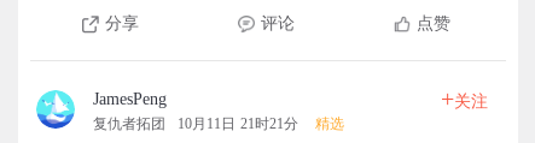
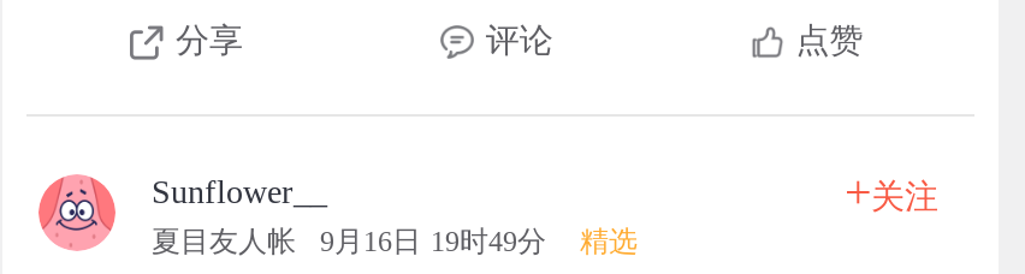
- [image]
- JamesPeng
- 复仇者拓团
- 10月11日 21时21分
+ [image]
+ Sunflower__
+ 夏目友人帐
+ 9月16日 19时49分
